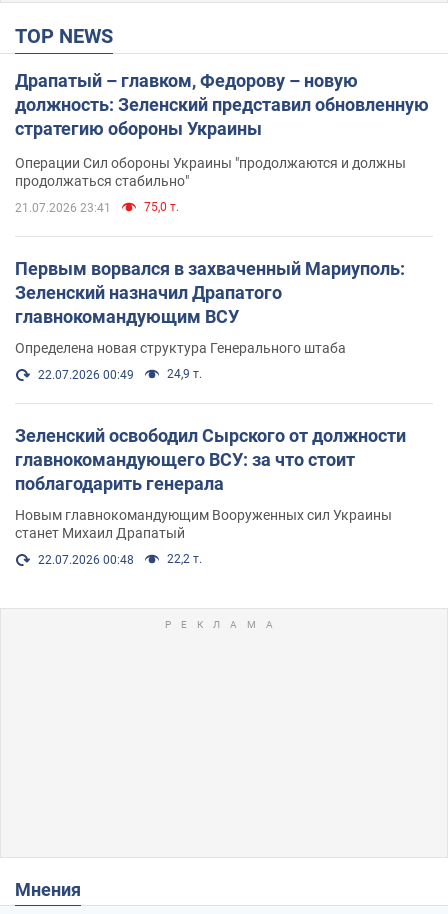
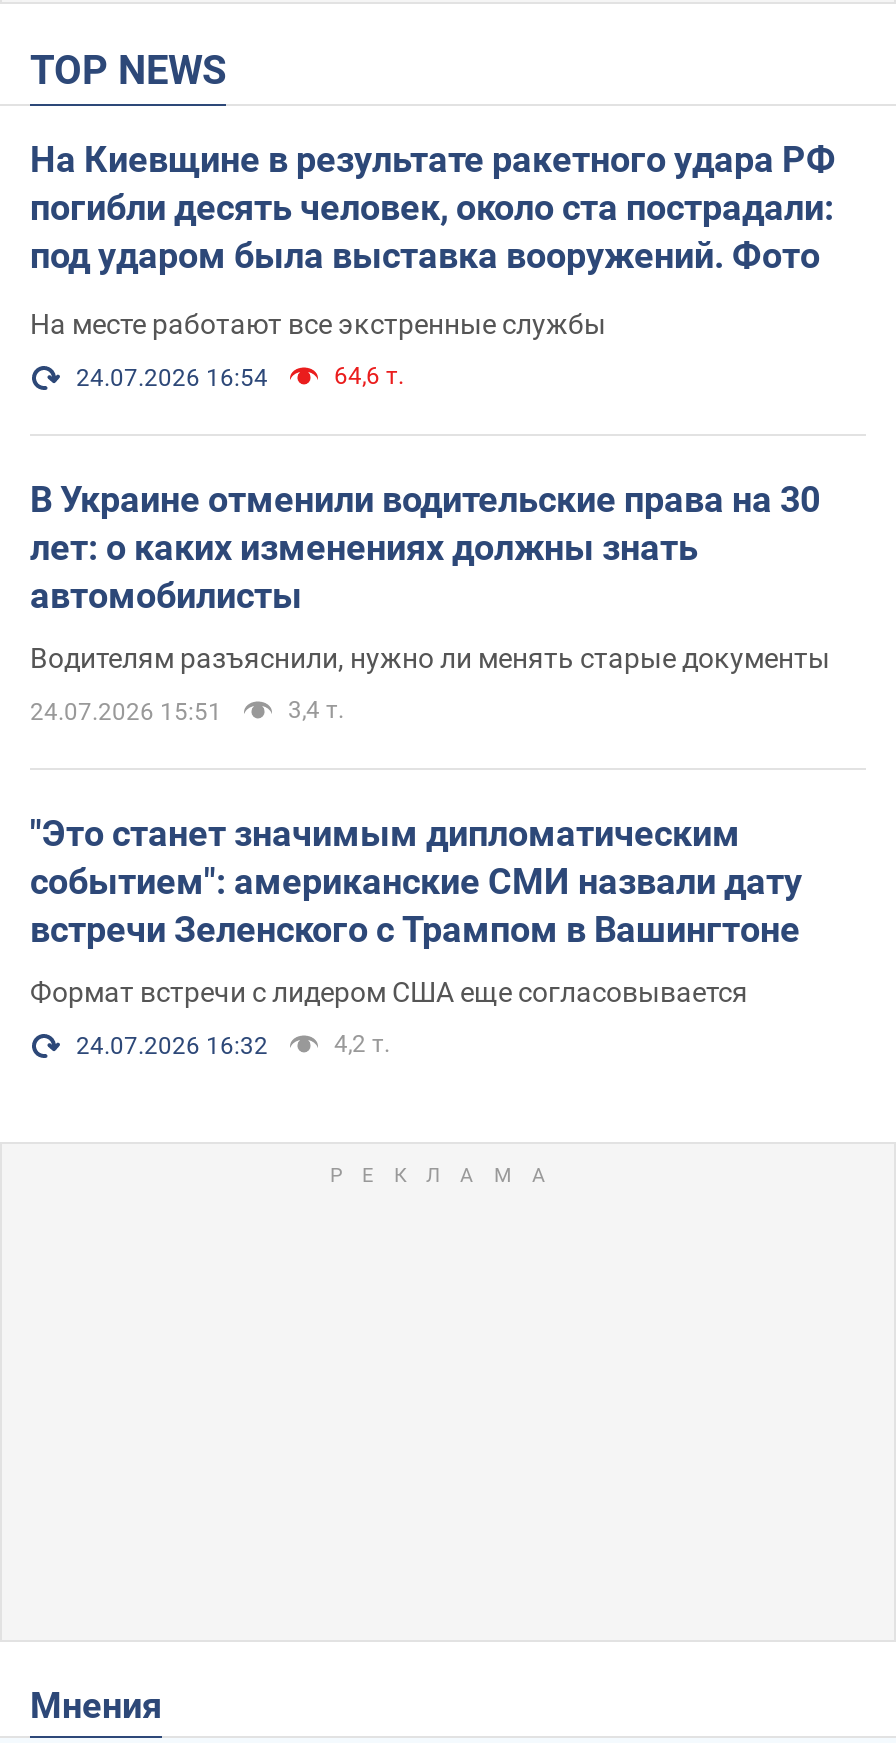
- Драпатый – главком, Федорову – новую
- должность: Зеленский представил обновленную
- стратегию обороны Украины
+ На Киевщине в результате ракетного удара РФ
+ погибли десять человек, около ста пострадали:
+ под ударом была выставка вооружений. Фото

- Операции Сил обороны Украины "продолжаются и должны
- продолжаться стабильно"
+ На месте работают все экстренные службы

- 21.07.2026 23:41
- 75,0 т.
+ 24.07.2026 16:54
+ 64,6 т.

- Первым ворвался в захваченный Мариуполь:
- Зеленский назначил Драпатого
- главнокомандующим ВСУ
+ В Украине отменили водительские права на 30
+ лет: о каких изменениях должны знать
+ автомобилисты

- Определена новая структура Генерального штаба
+ Водителям разъяснили, нужно ли менять старые документы

- 22.07.2026 00:49
- 24,9 т.
+ 24.07.2026 15:51
+ 3,4 т.

- Зеленский освободил Сырского от должности
- главнокомандующего ВСУ: за что стоит
- поблагодарить генерала
+ "Это станет значимым дипломатическим
+ событием": американские СМИ назвали дату
+ встречи Зеленского с Трампом в Вашингтоне

- Новым главнокомандующим Вооруженных сил Украины
- станет Михаил Драпатый
+ Формат встречи с лидером США еще согласовывается

- 22.07.2026 00:48
- 22,2 т.
+ 24.07.2026 16:32
+ 4,2 т.
